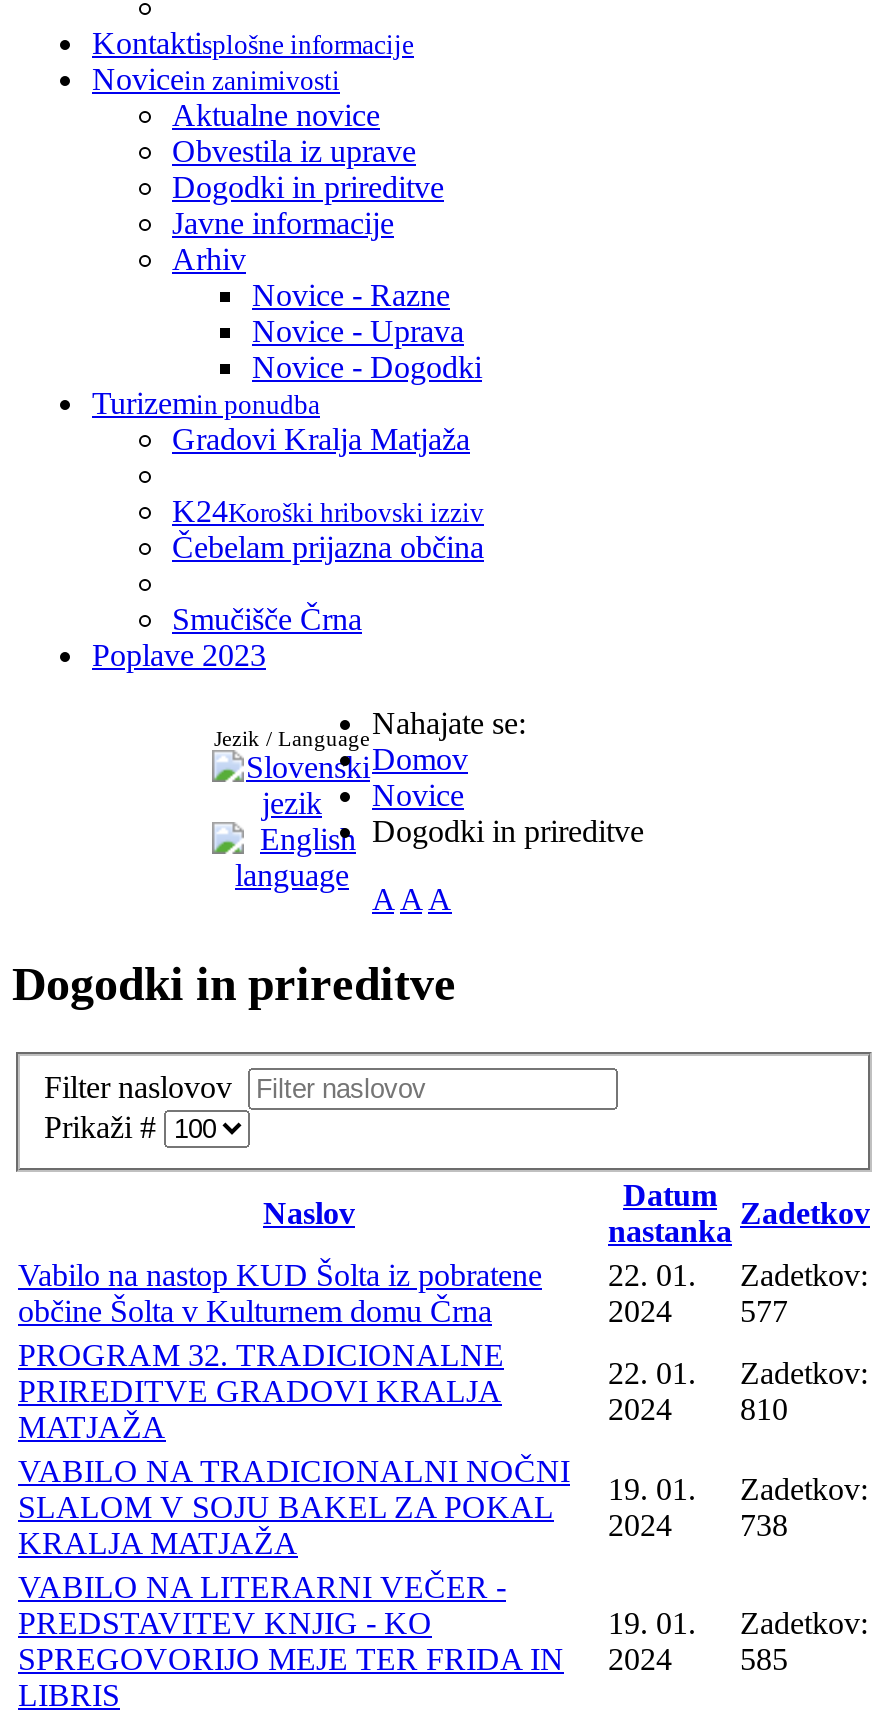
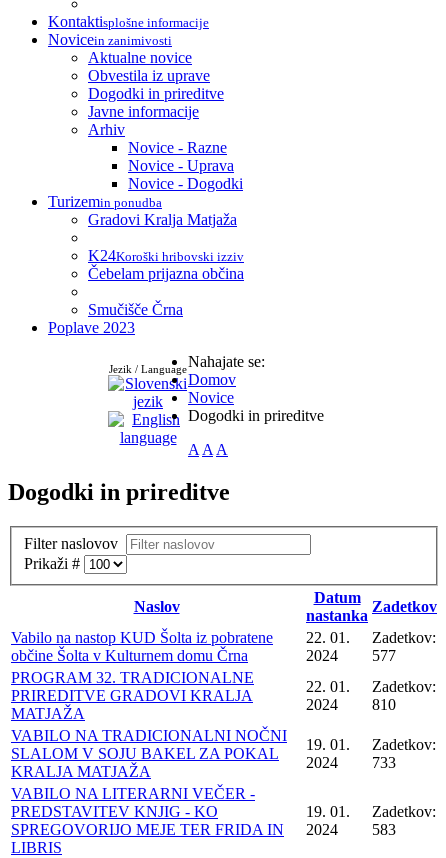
- 2024 738
+ 2024 733

- SPREGOVORIJO MEJE TER FRIDA IN 2024 585
+ SPREGOVORIJO MEJE TER FRIDA IN 2024 583
